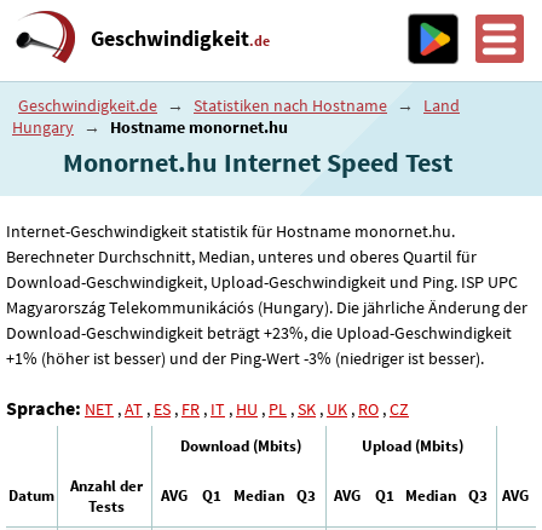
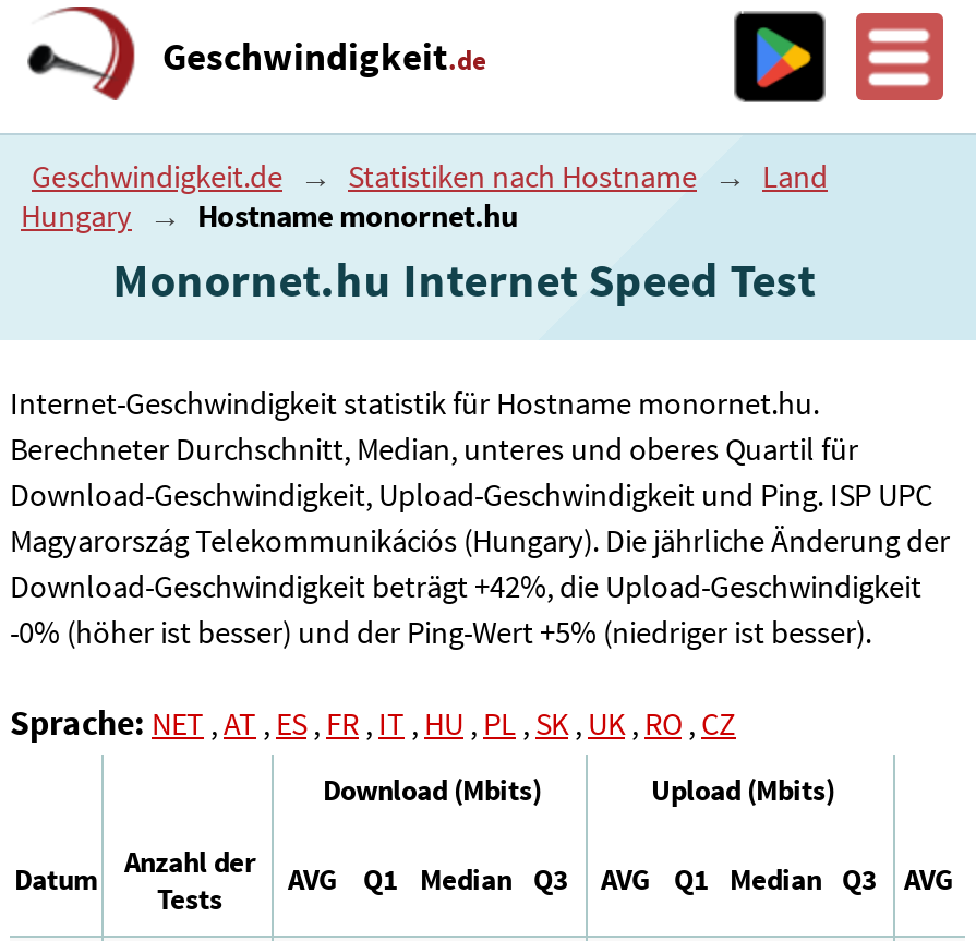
- Download-Geschwindigkeit beträgt +23%, die Upload-Geschwindigkeit
+ Download-Geschwindigkeit beträgt +42%, die Upload-Geschwindigkeit

- +1% (höher ist besser) und der Ping-Wert -3% (niedriger ist besser).
+ -0% (höher ist besser) und der Ping-Wert +5% (niedriger ist besser).
